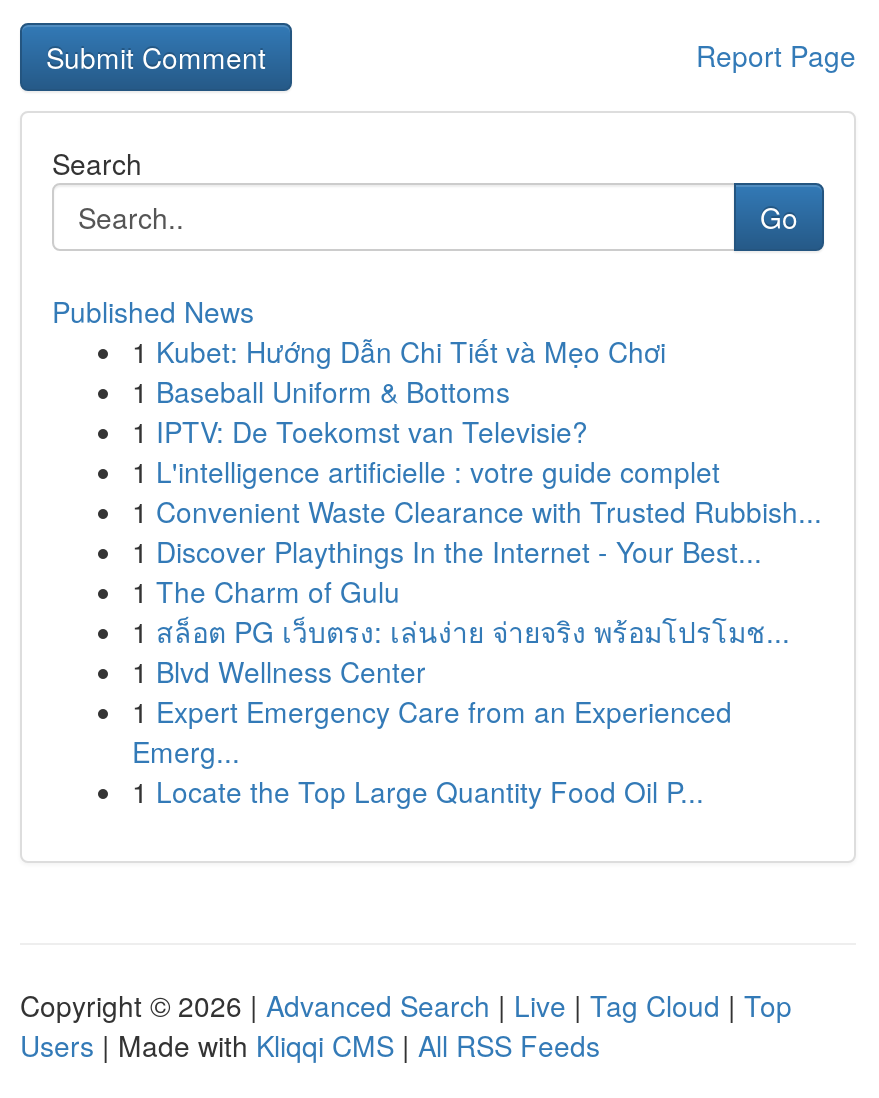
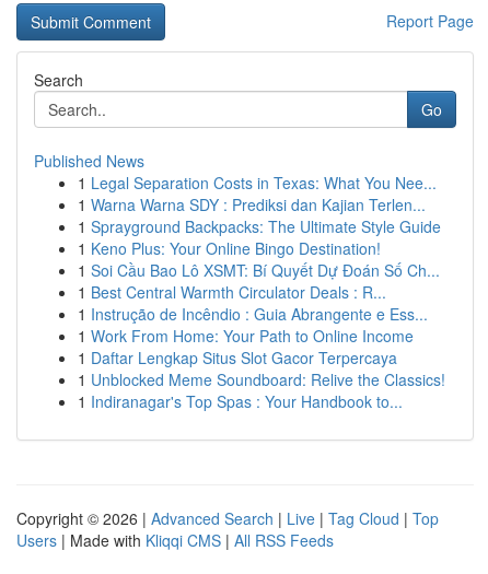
- 1 Kubet: Hướng Dẫn Chi Tiết và Mẹo Chơi
- 1 Baseball Uniform & Bottoms
- 1 IPTV: De Toekomst van Televisie?
- 1 L'intelligence artificielle : votre guide complet
- 1 Convenient Waste Clearance with Trusted Rubbish...
- 1 Discover Playthings In the Internet - Your Best...
- 1 The Charm of Gulu
- 1 สล็อต PG เว็บตรง: เล่นง่าย จ่ายจริง พร้อมโปรโมช...
- 1 Blvd Wellness Center
- 1 Expert Emergency Care from an Experienced
- Emerg...
- 1 Locate the Top Large Quantity Food Oil P...
+ 1 Legal Separation Costs in Texas: What You Nee...
+ 1 Warna Warna SDY : Prediksi dan Kajian Terlen...
+ 1 Sprayground Backpacks: The Ultimate Style Guide
+ 1 Keno Plus: Your Online Bingo Destination!
+ 1 Soi Cầu Bao Lô XSMT: Bí Quyết Dự Đoán Số Ch...
+ 1 Best Central Warmth Circulator Deals : R...
+ 1 Instrução de Incêndio : Guia Abrangente e Ess...
+ 1 Work From Home: Your Path to Online Income
+ 1 Daftar Lengkap Situs Slot Gacor Terpercaya
+ 1 Unblocked Meme Soundboard: Relive the Classics!
+ 1 Indiranagar's Top Spas : Your Handbook to...
